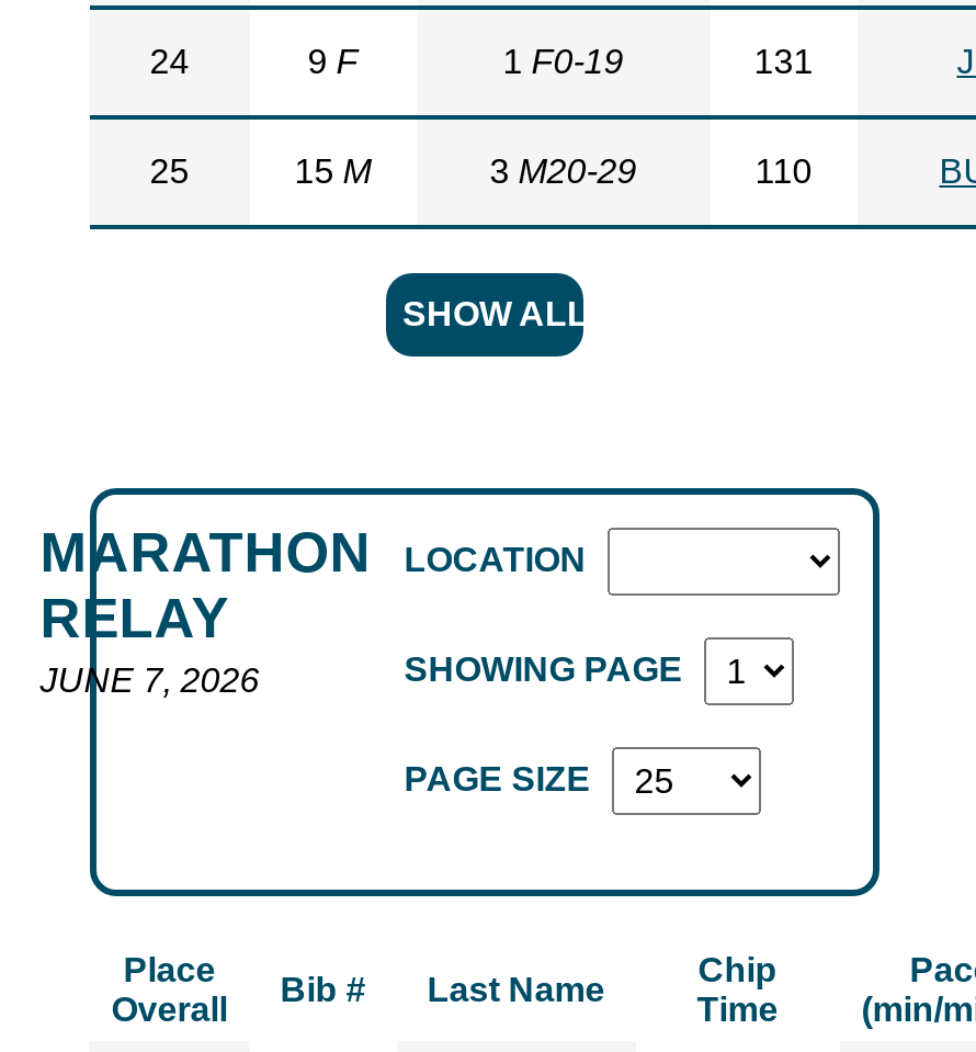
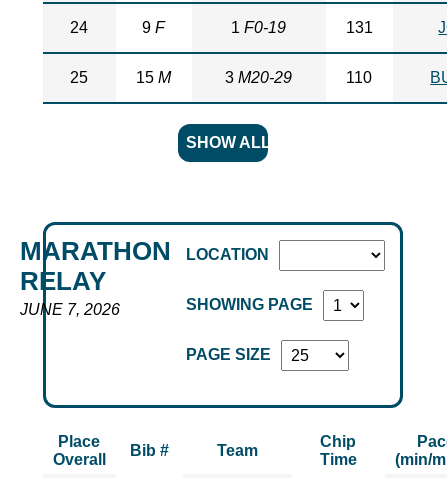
- Last Name
+ Team
